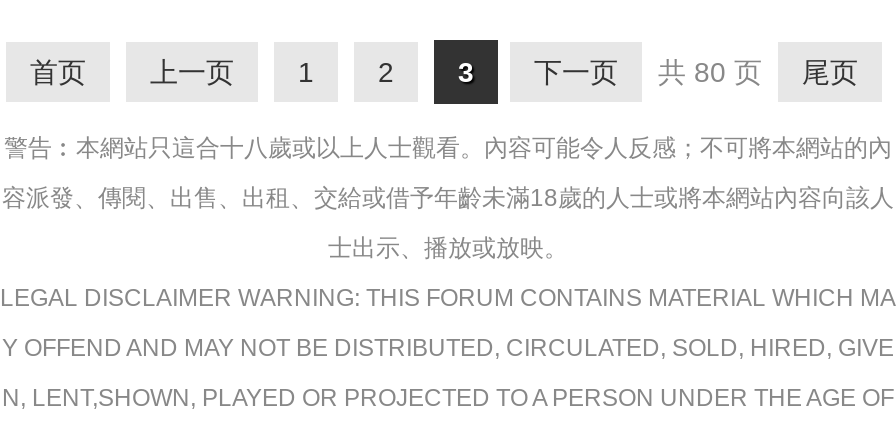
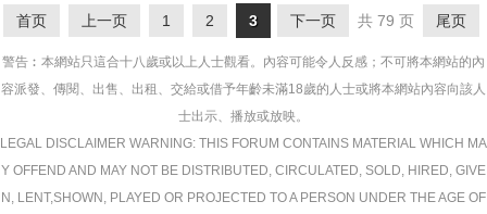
- 首页 上一页 1 2 3 下一页 共 80 页 尾页
+ 首页 上一页 1 2 3 下一页 共 79 页 尾页
